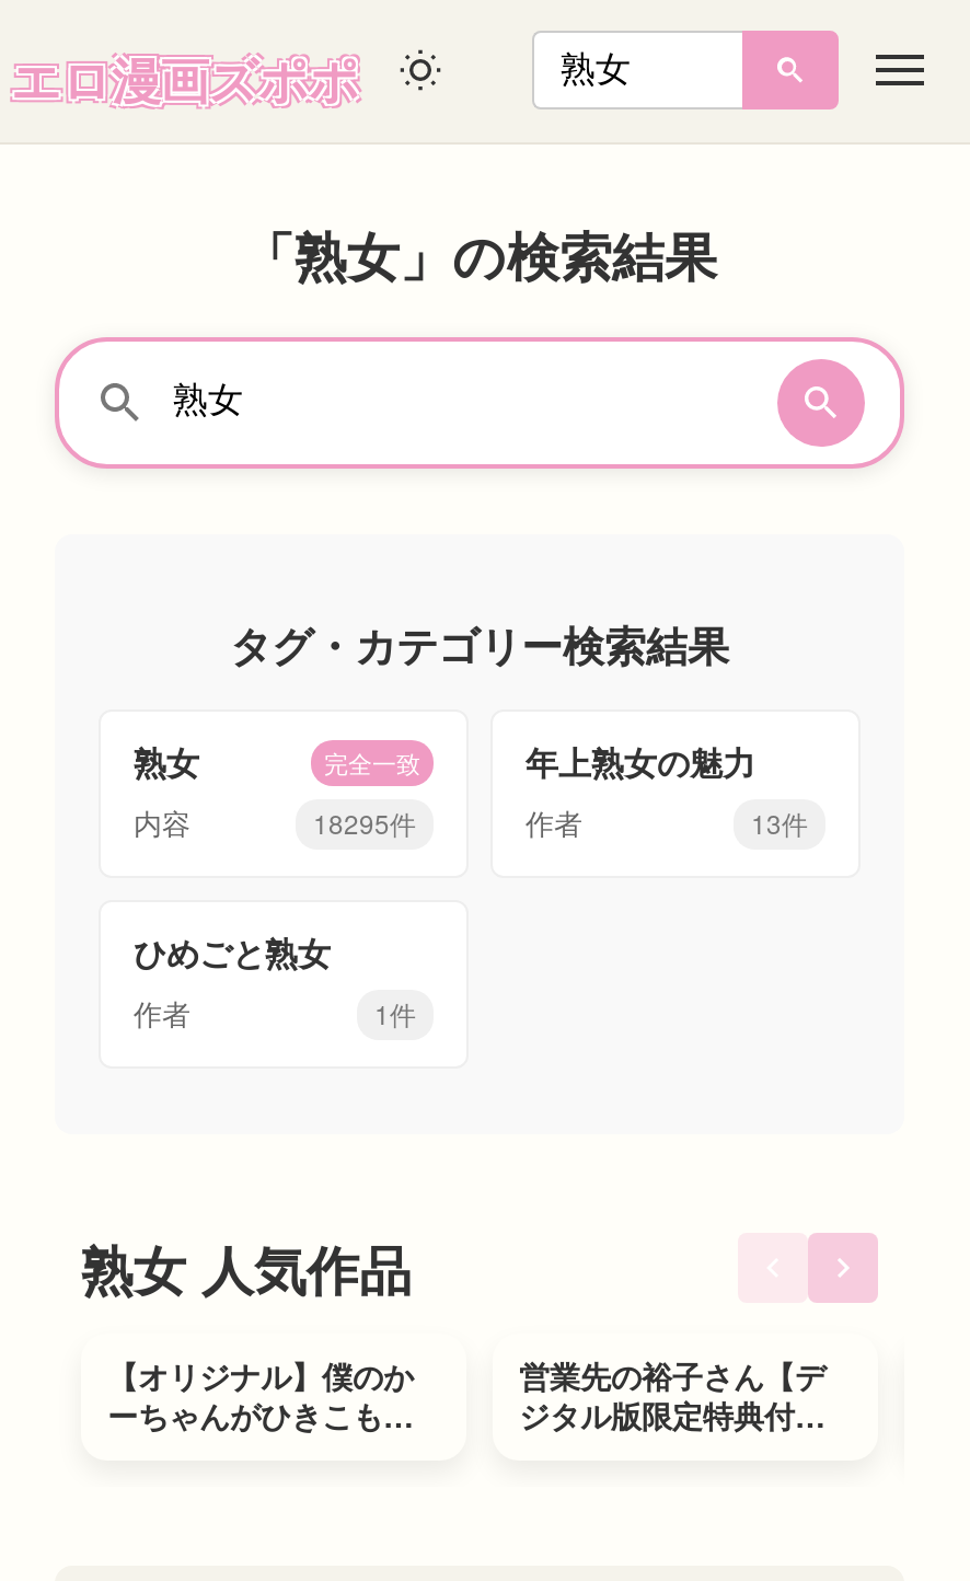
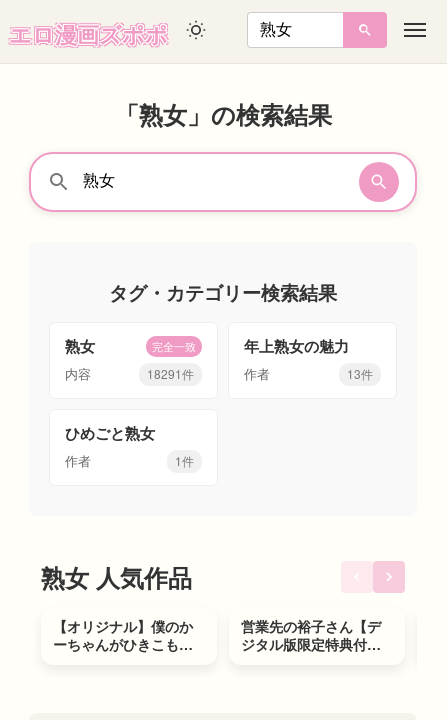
- 18295件
+ 18291件
